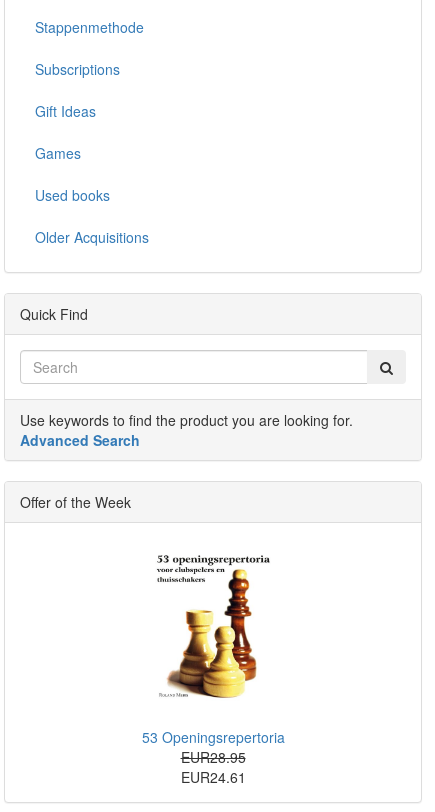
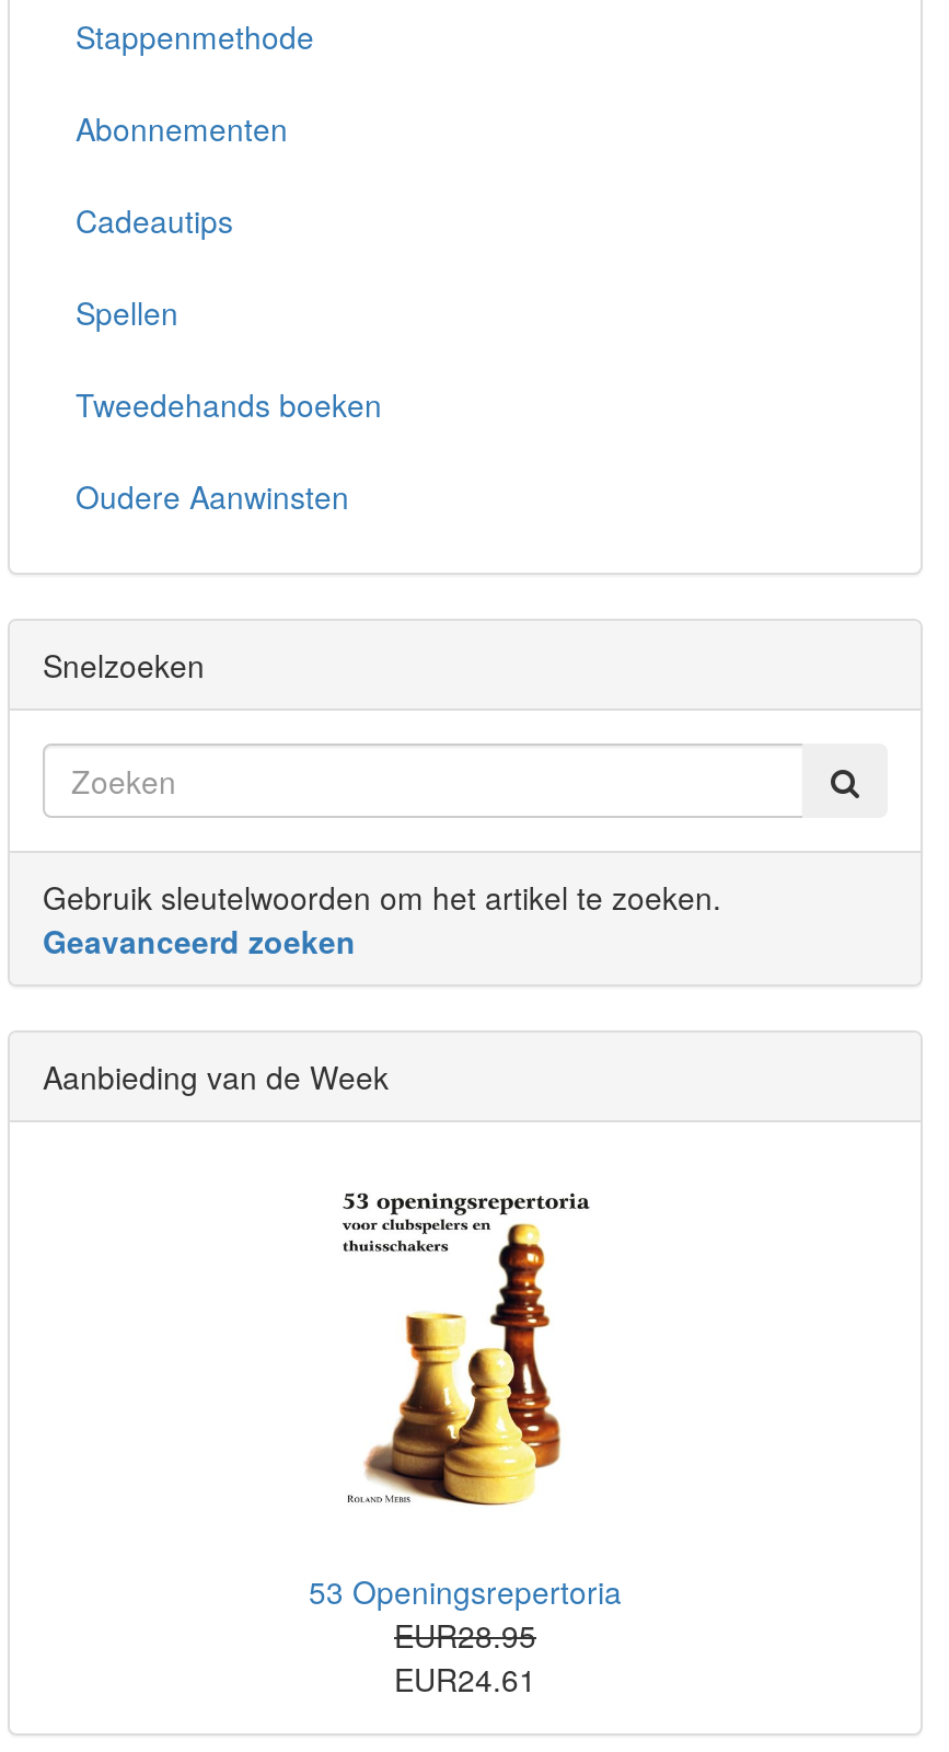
- Subscriptions
+ Abonnementen

- Gift Ideas
+ Cadeautips

- Games
+ Spellen

- Used books
+ Tweedehands boeken

- Older Acquisitions
+ Oudere Aanwinsten

- Quick Find
+ Snelzoeken

- Use keywords to find the product you are looking for.
- Advanced Search
+ Gebruik sleutelwoorden om het artikel te zoeken.
+ Geavanceerd zoeken

- Offer of the Week
+ Aanbieding van de Week
